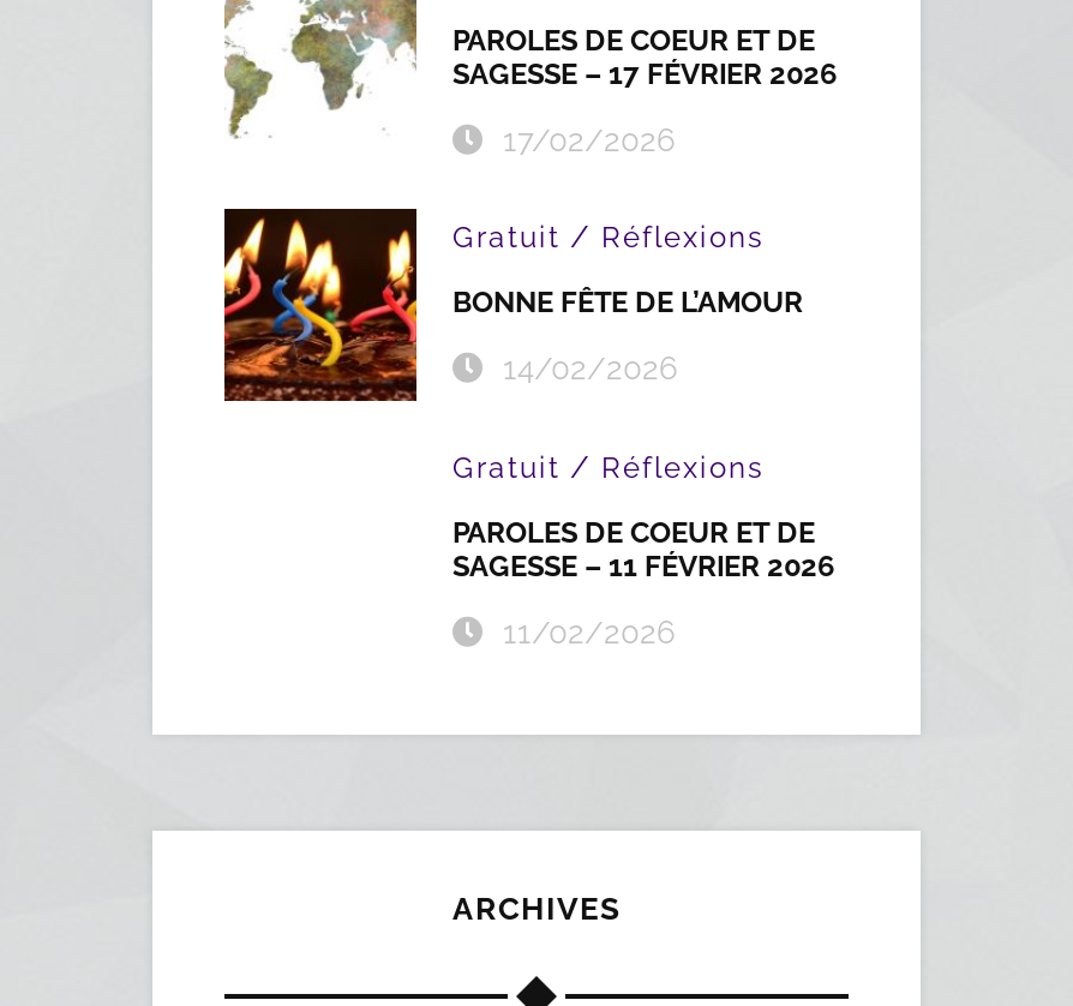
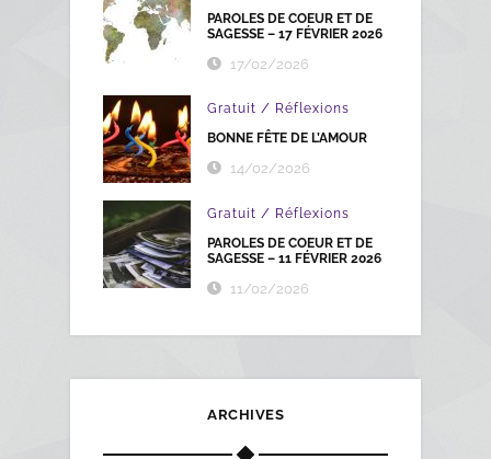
+ [image]
